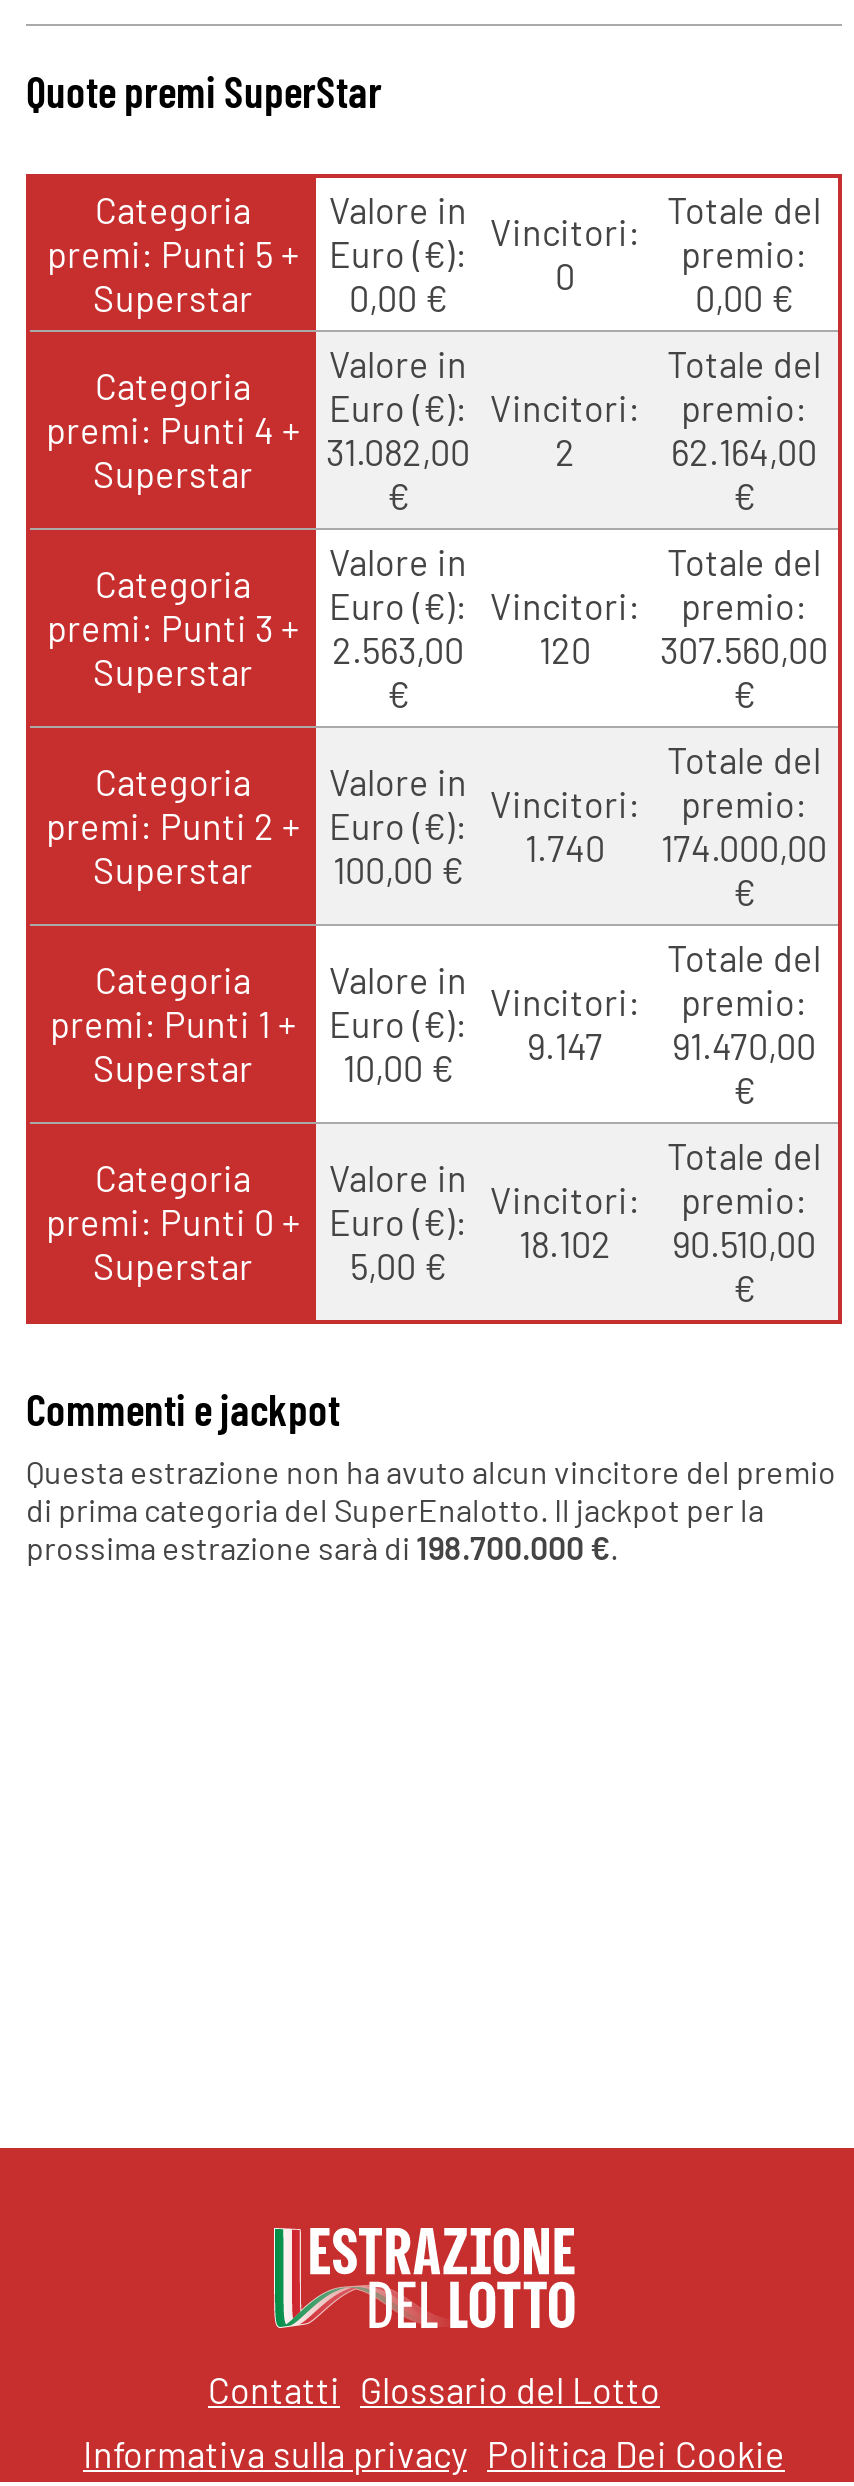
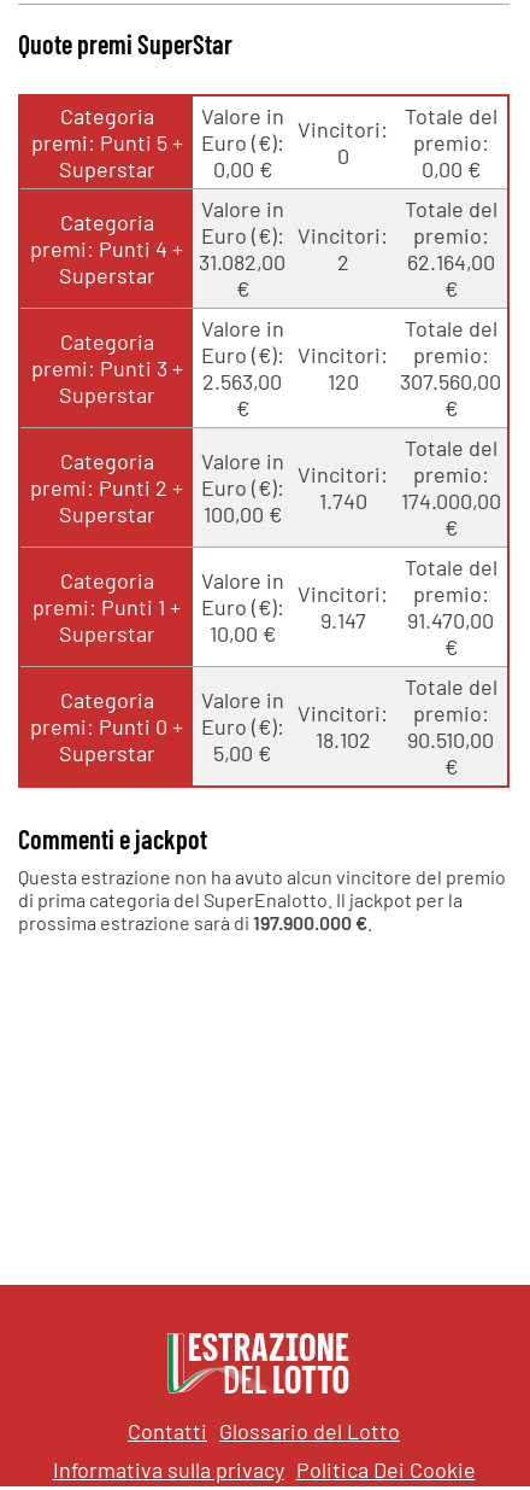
- prossima estrazione sarà di 198.700.000 €.
+ prossima estrazione sarà di 197.900.000 €.
